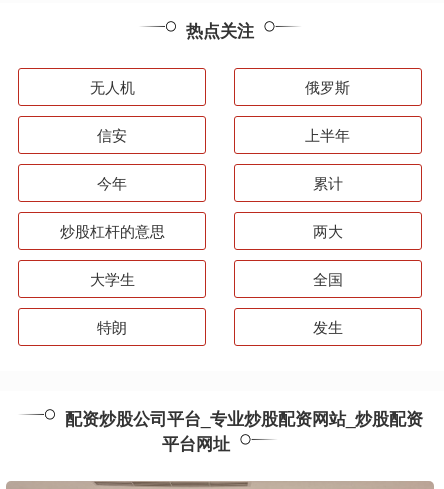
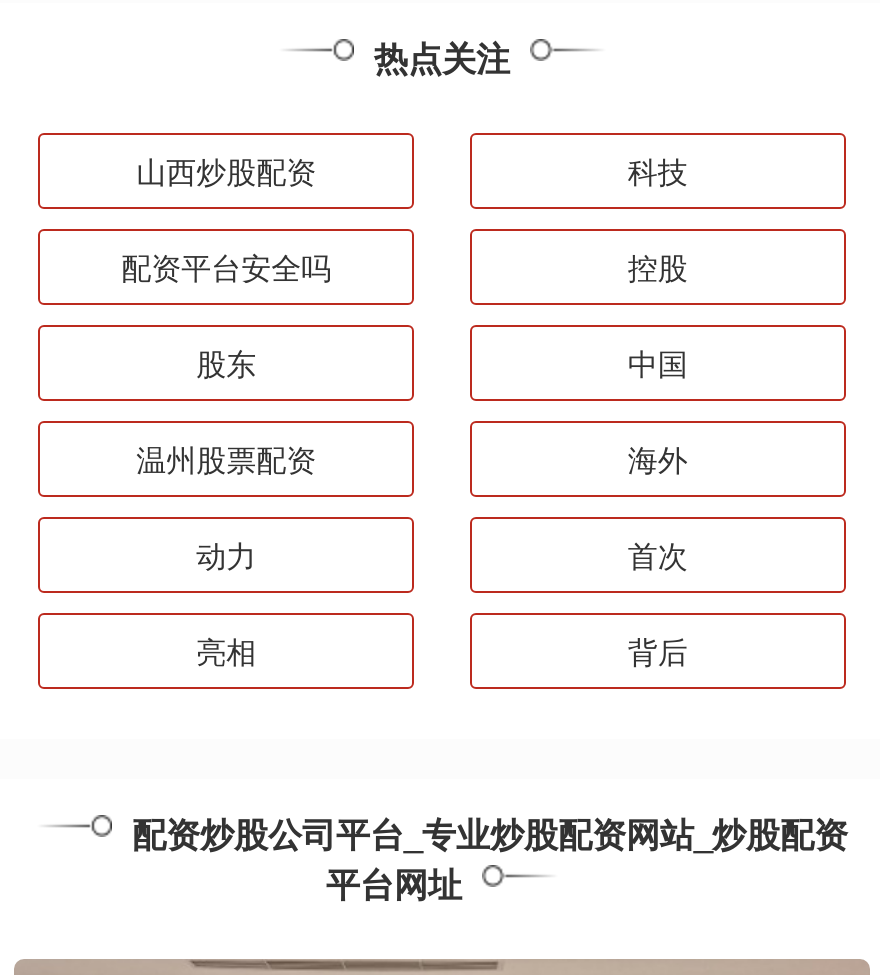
- 无人机
- 俄罗斯
+ 山西炒股配资
+ 科技

- 信安
- 上半年
+ 配资平台安全吗
+ 控股

- 今年
- 累计
+ 股东
+ 中国

- 炒股杠杆的意思
- 两大
+ 温州股票配资
+ 海外

- 大学生
- 全国
+ 动力
+ 首次

- 特朗
- 发生
+ 亮相
+ 背后
